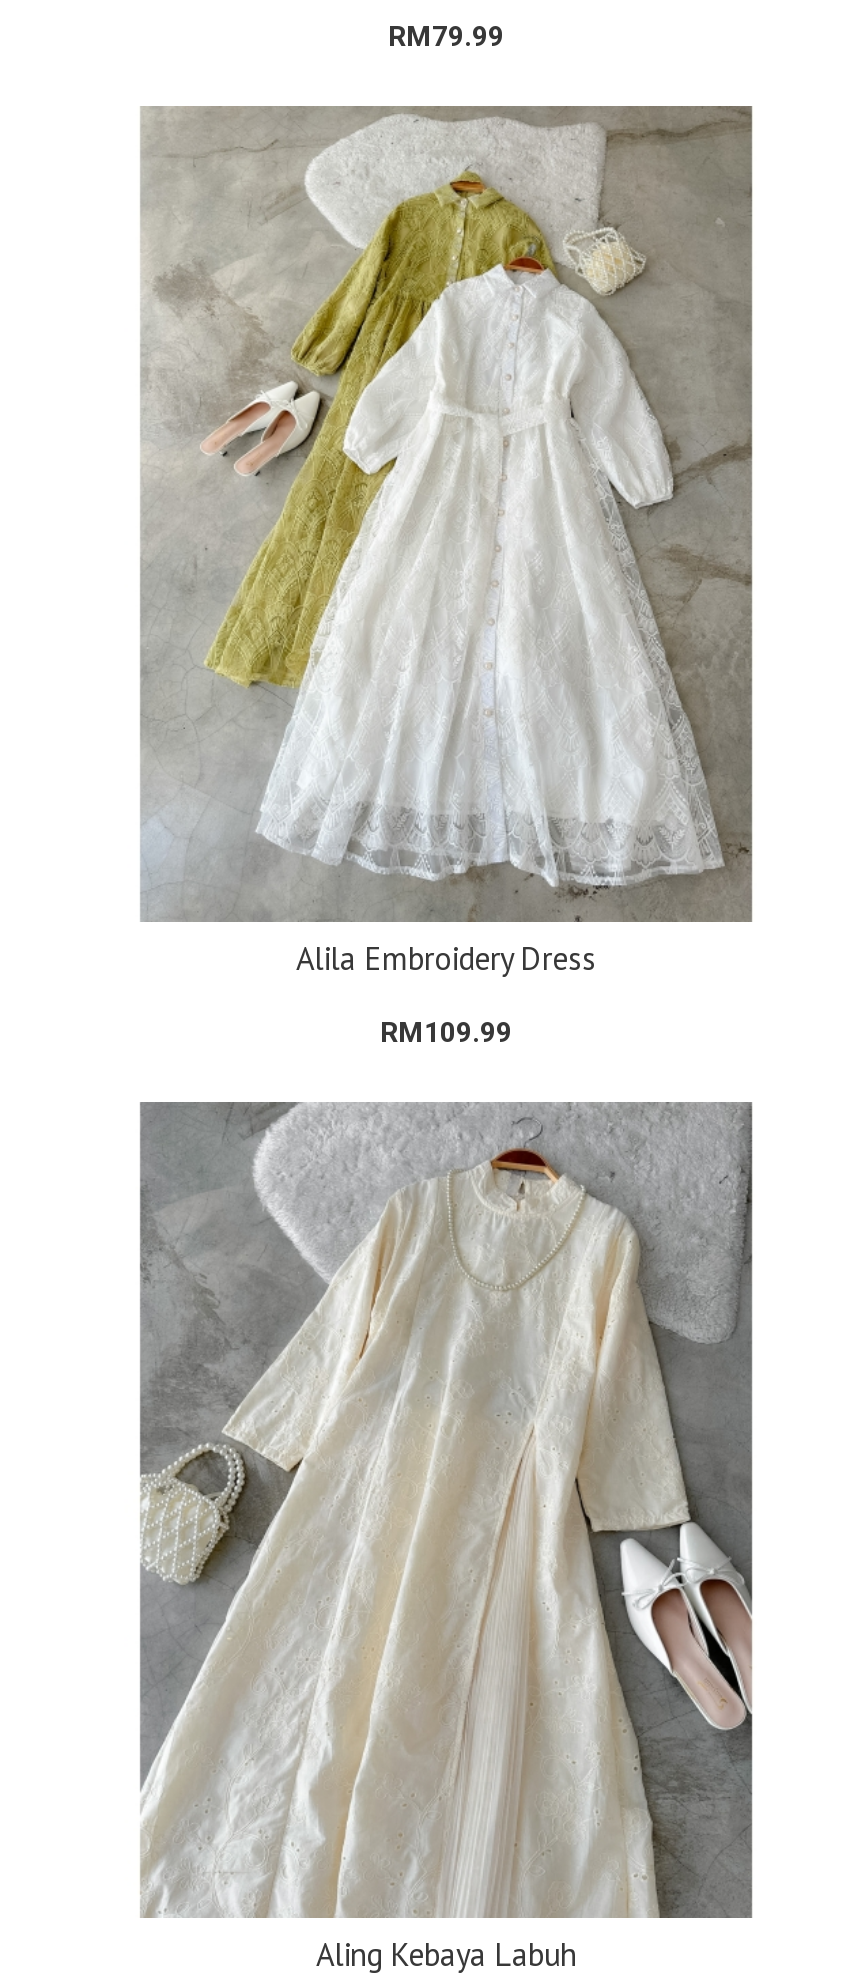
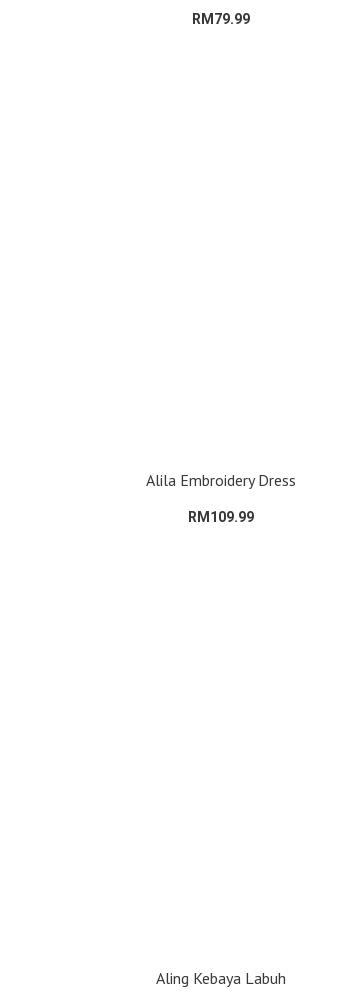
- [image]

- [image]
